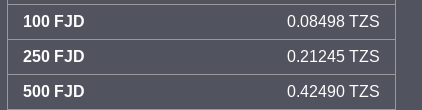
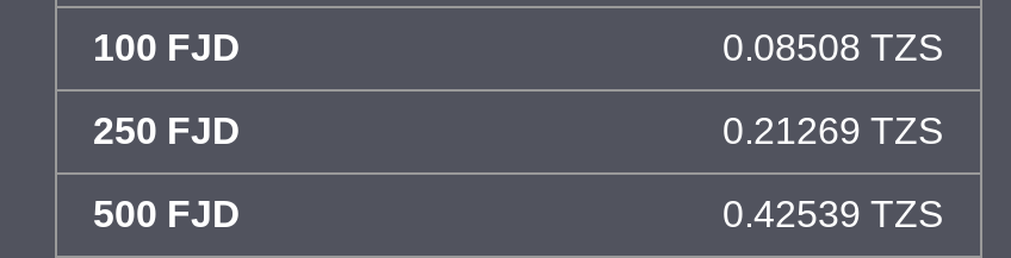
- 0.08498 TZS
+ 0.08508 TZS

- 0.21245 TZS
+ 0.21269 TZS

- 0.42490 TZS
+ 0.42539 TZS
